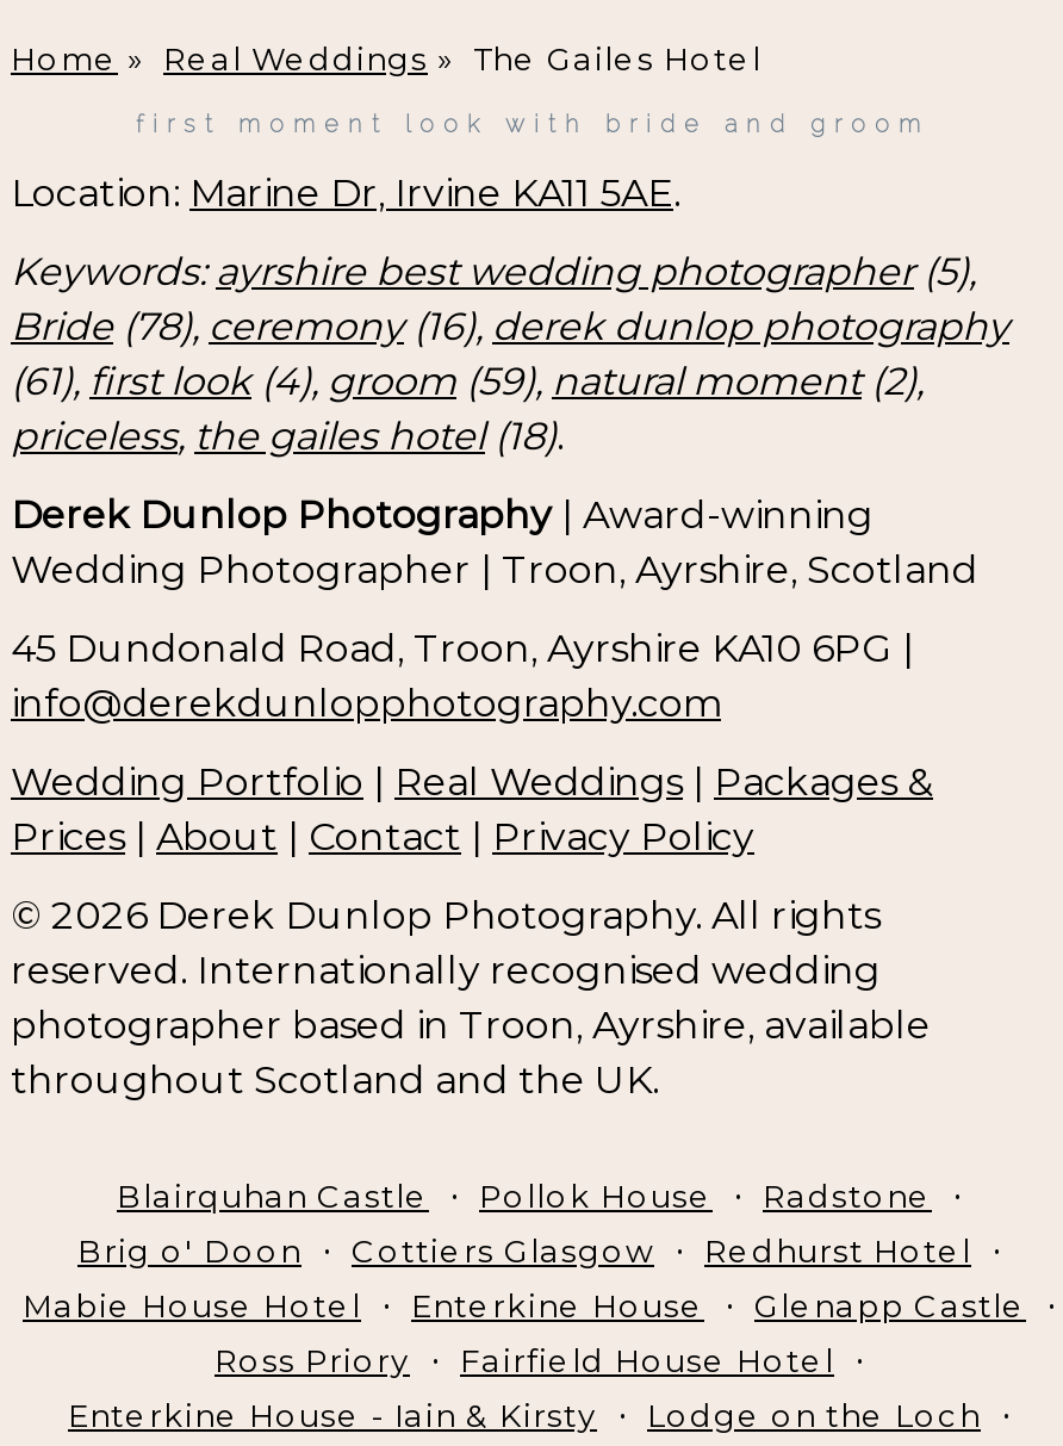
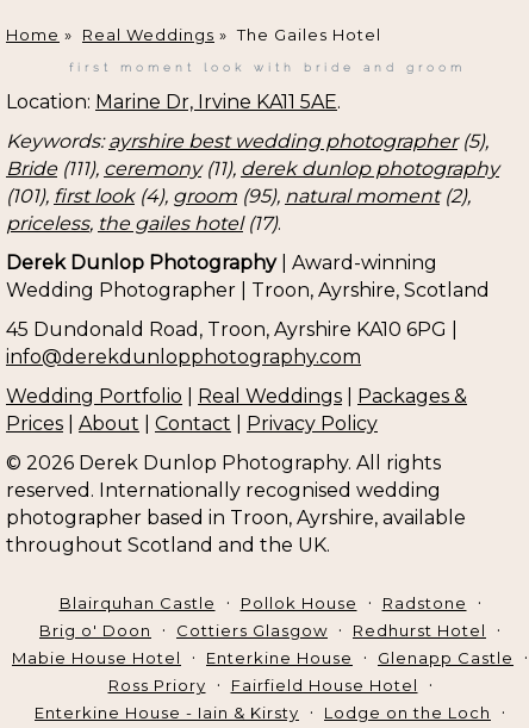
- Bride (78), ceremony (16), derek dunlop photography
+ Bride (111), ceremony (11), derek dunlop photography

- (61), first look (4), groom (59), natural moment (2),
+ (101), first look (4), groom (95), natural moment (2),

- priceless, the gailes hotel (18).
+ priceless, the gailes hotel (17).
